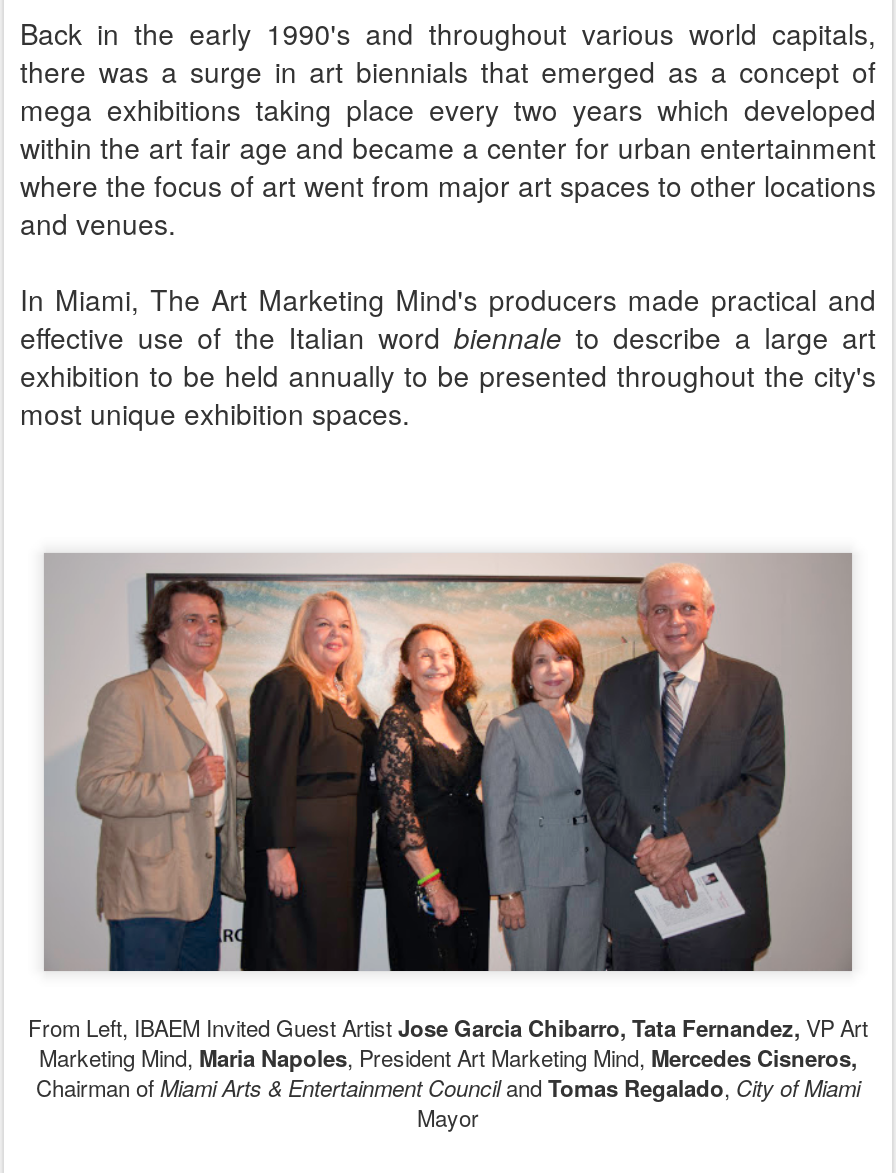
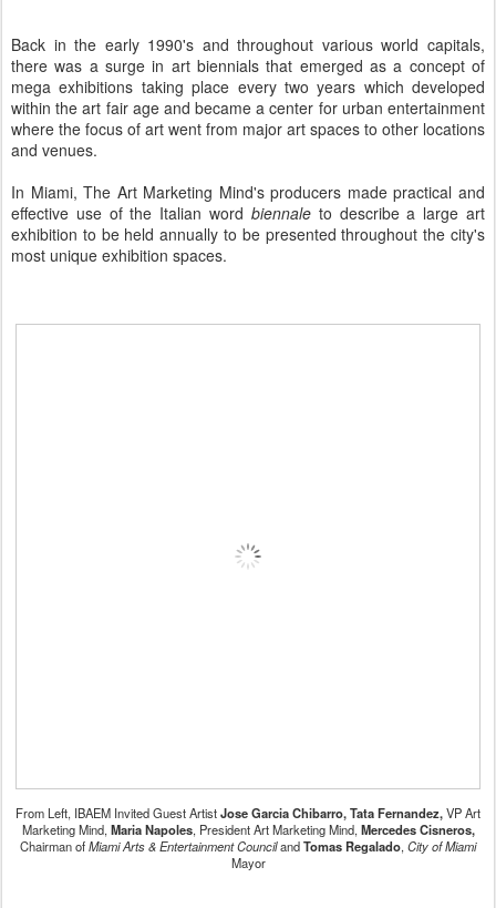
- [image]
